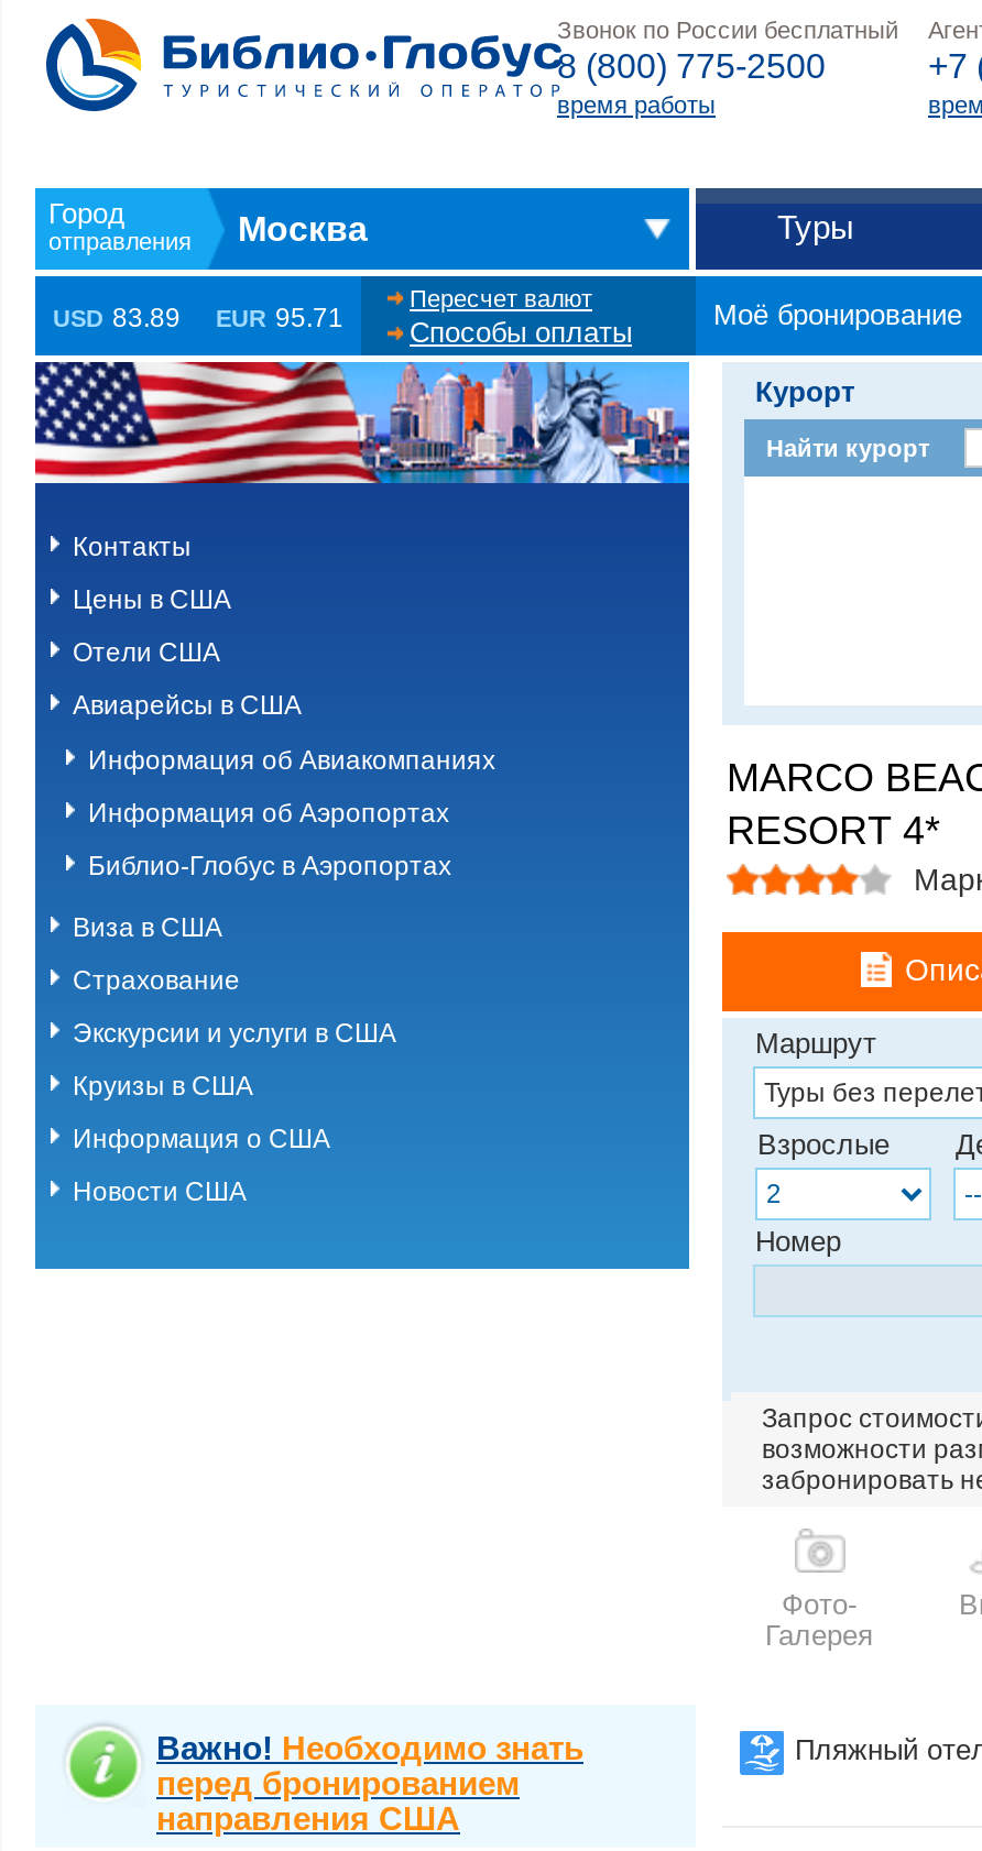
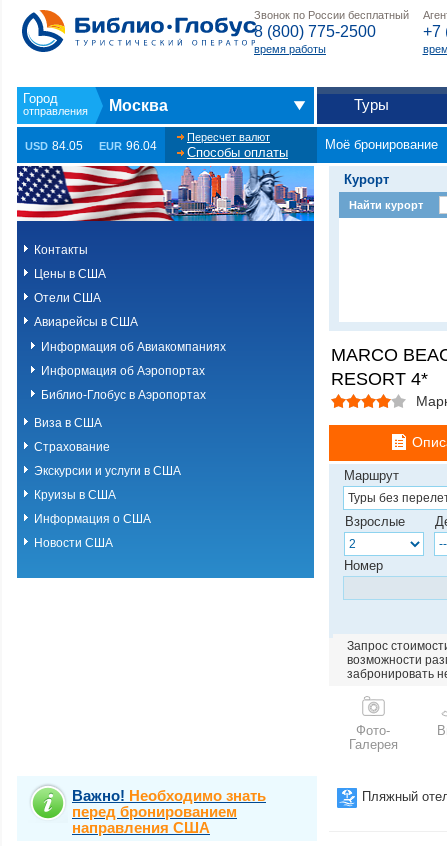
- USD 83.89
+ USD 84.05

- EUR 95.71
+ EUR 96.04
